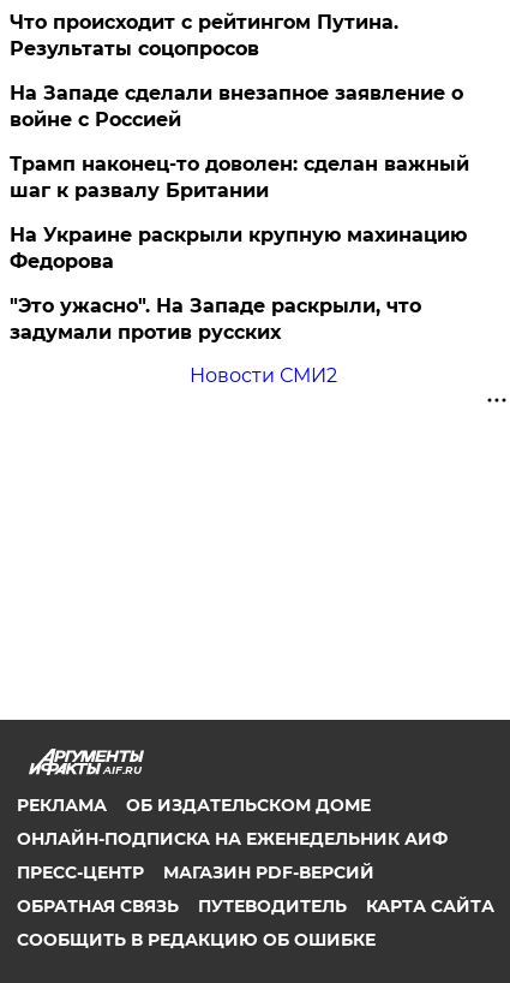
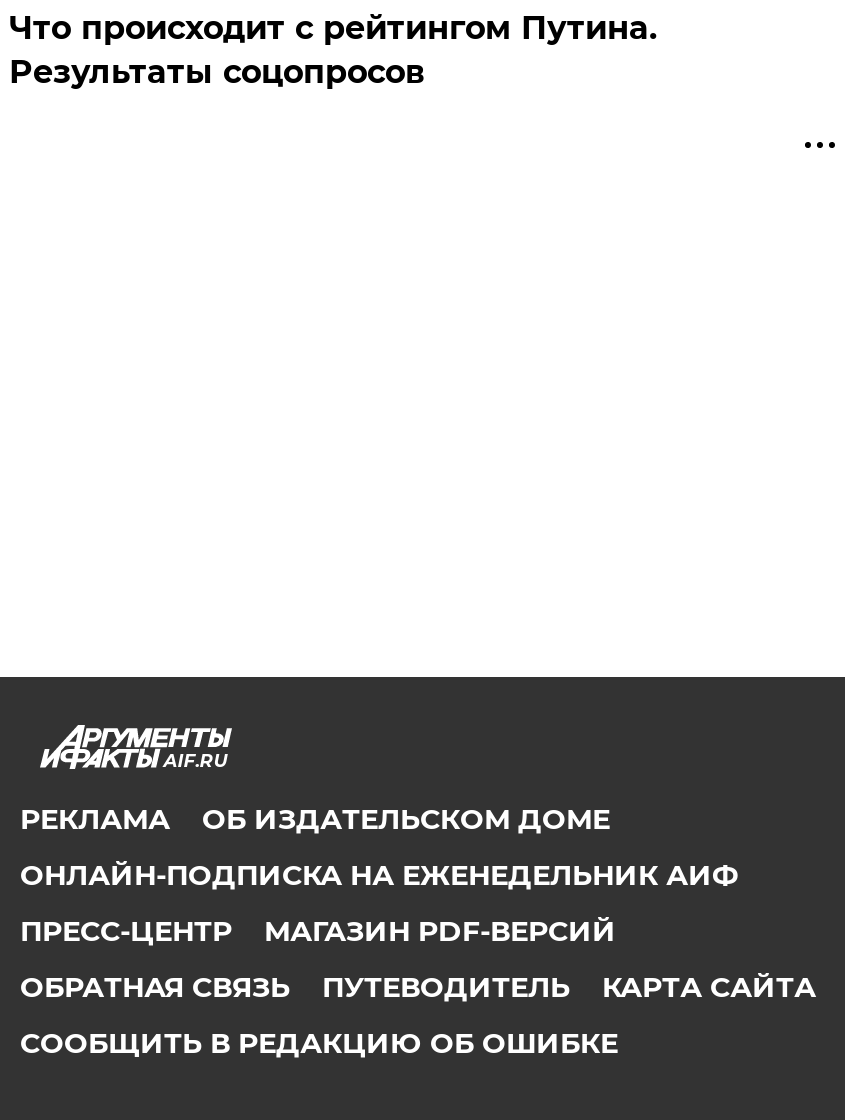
- На Западе сделали внезапное заявление о
- войне с Россией
- Трамп наконец-то доволен: сделан важный
- шаг к развалу Британии
- На Украине раскрыли крупную махинацию
- Федорова
- "Это ужасно". На Западе раскрыли, что
- задумали против русских
- Новости СМИ2
